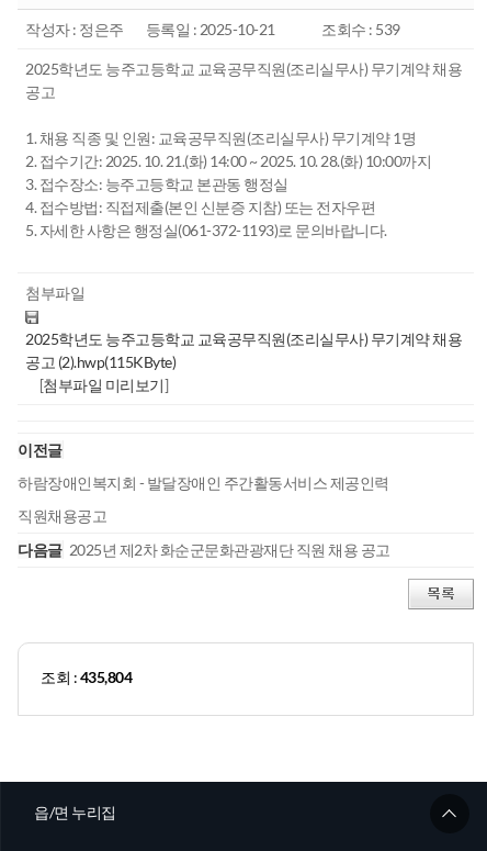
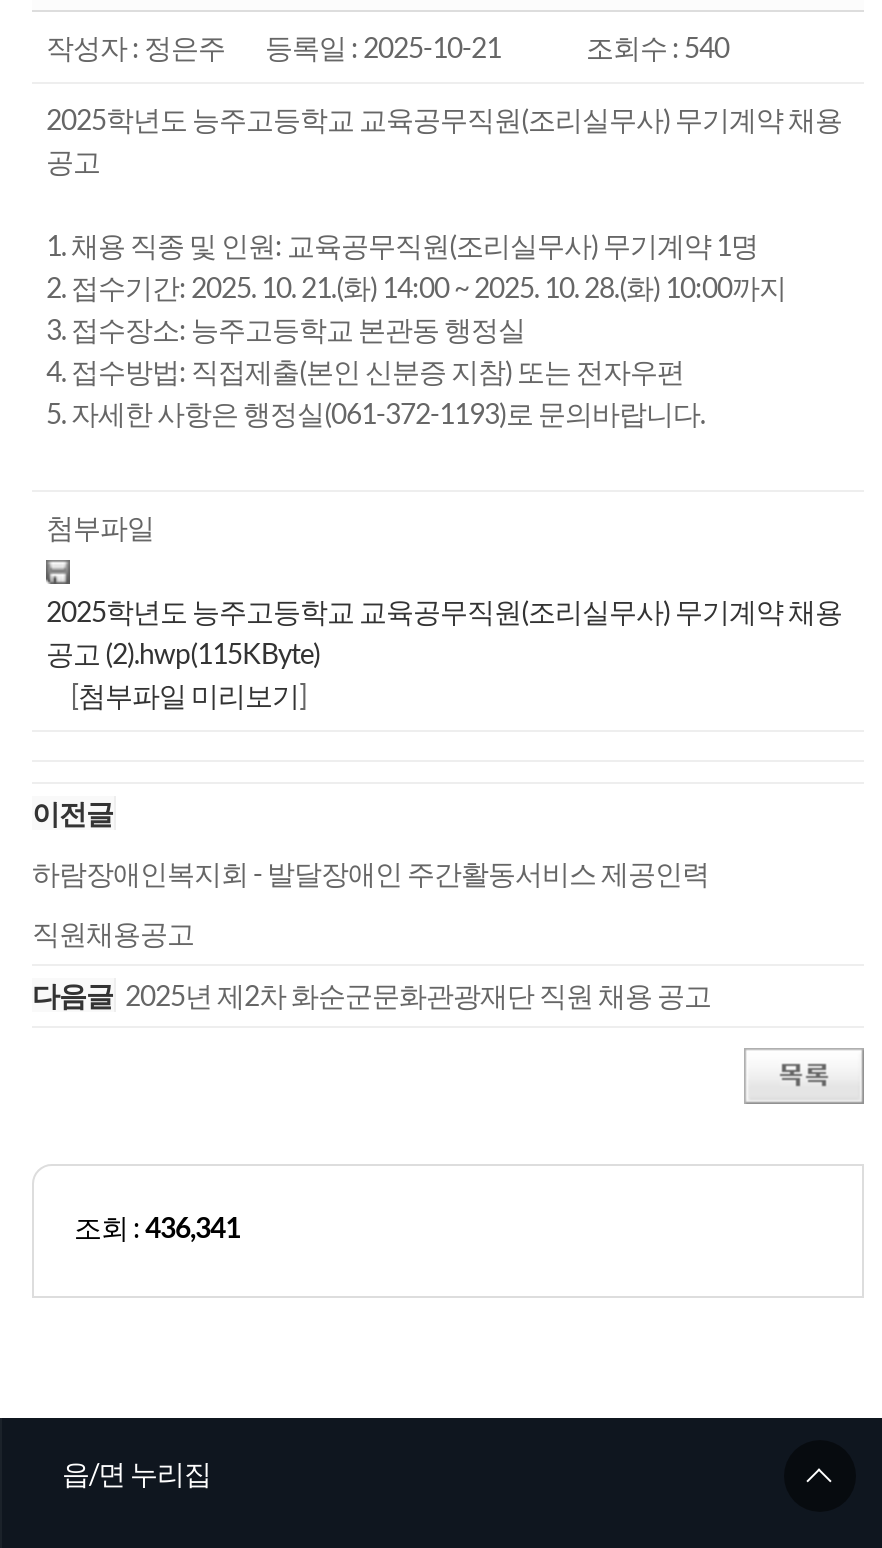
- 조회수 : 539
+ 조회수 : 540

- 조회 : 435,804
+ 조회 : 436,341
